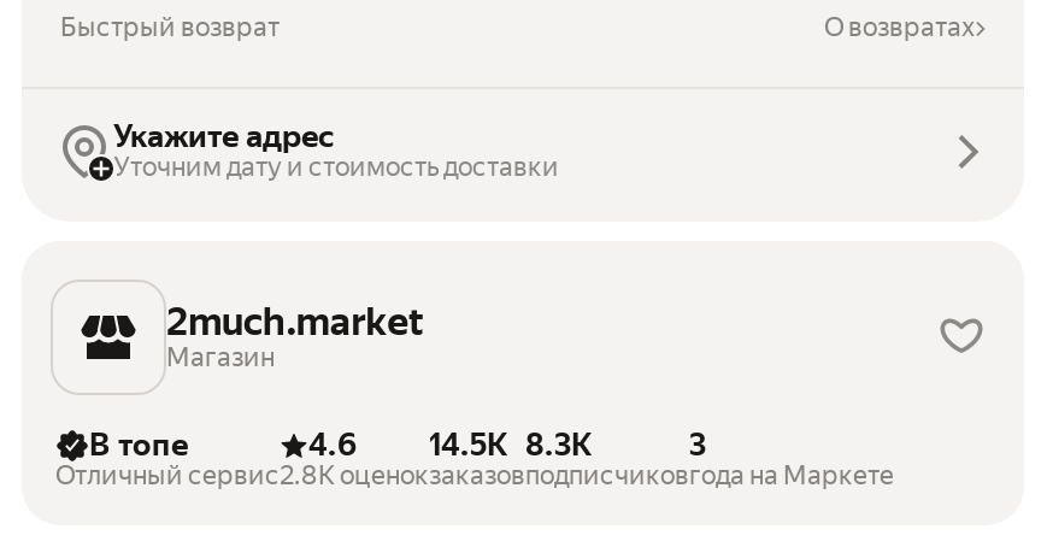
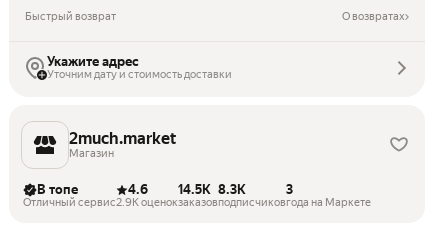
- 2.8K оценок
+ 2.9K оценок
